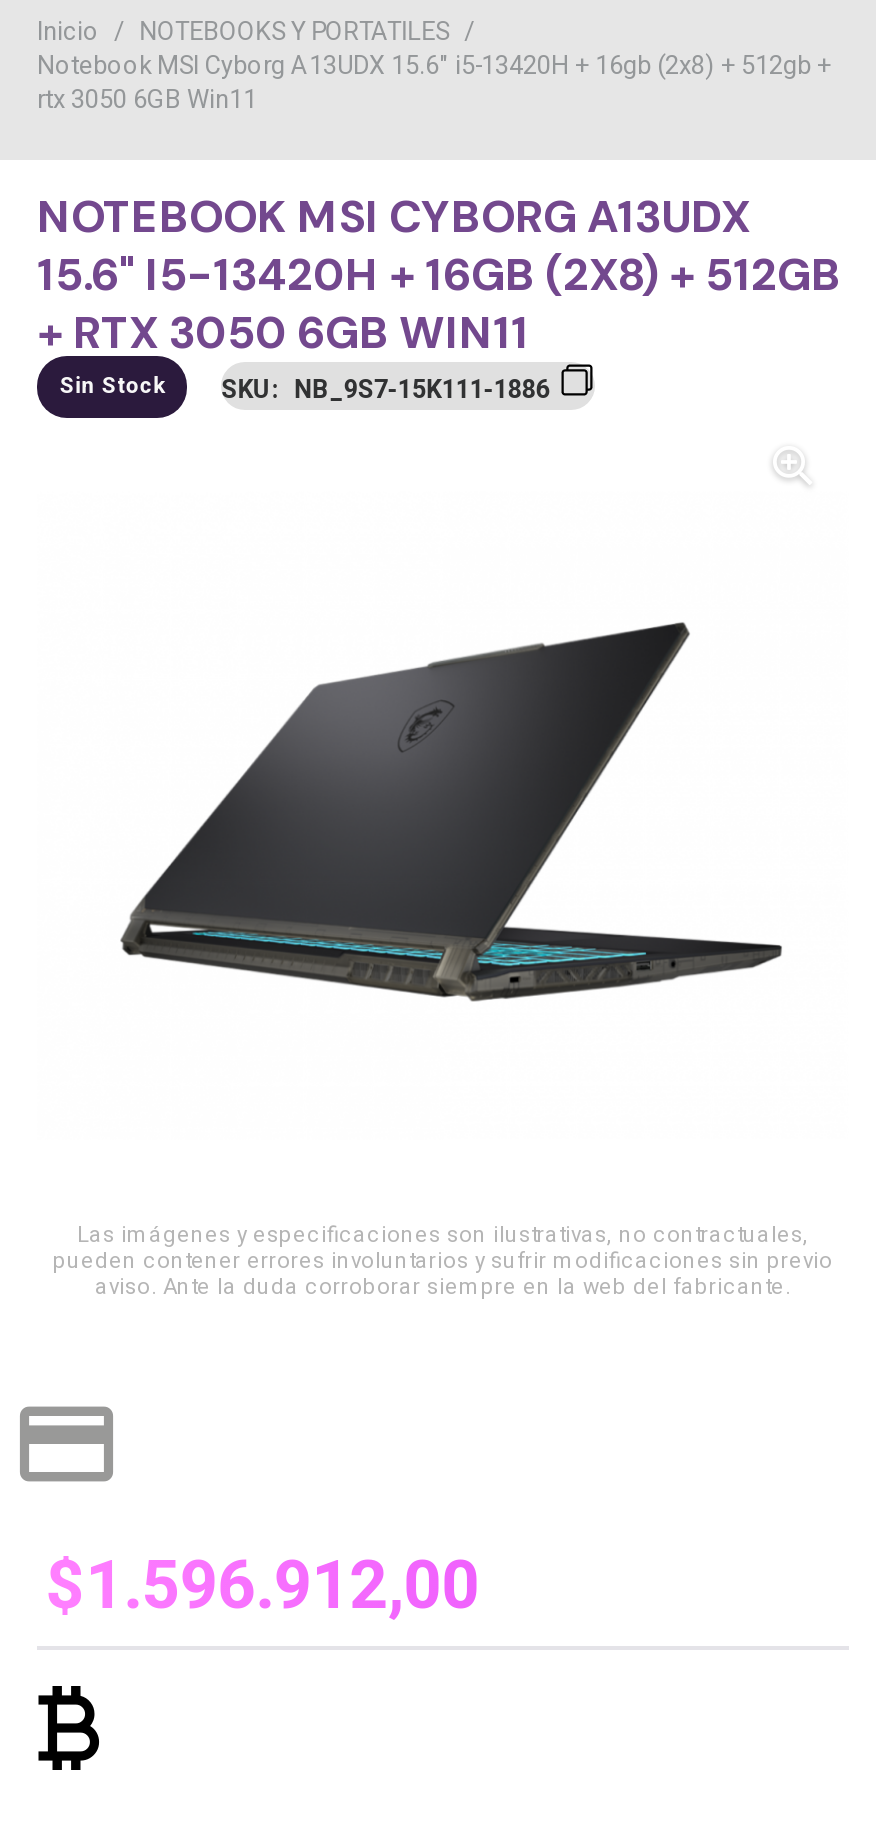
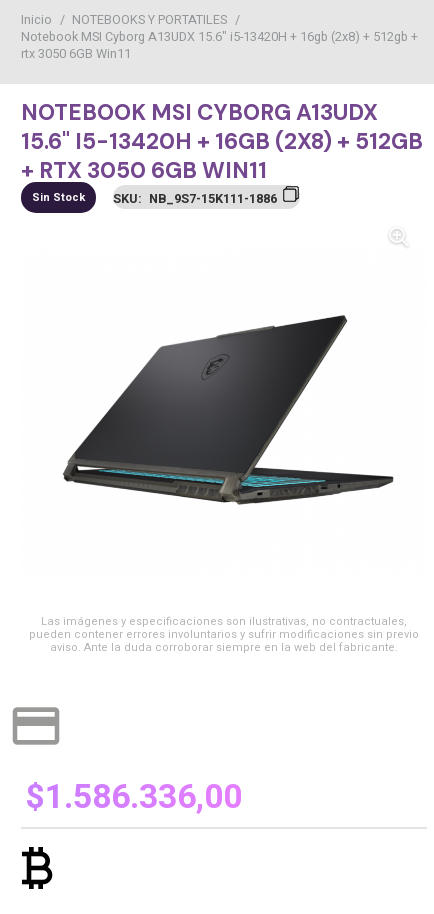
- $1.596.912,00
+ $1.586.336,00
